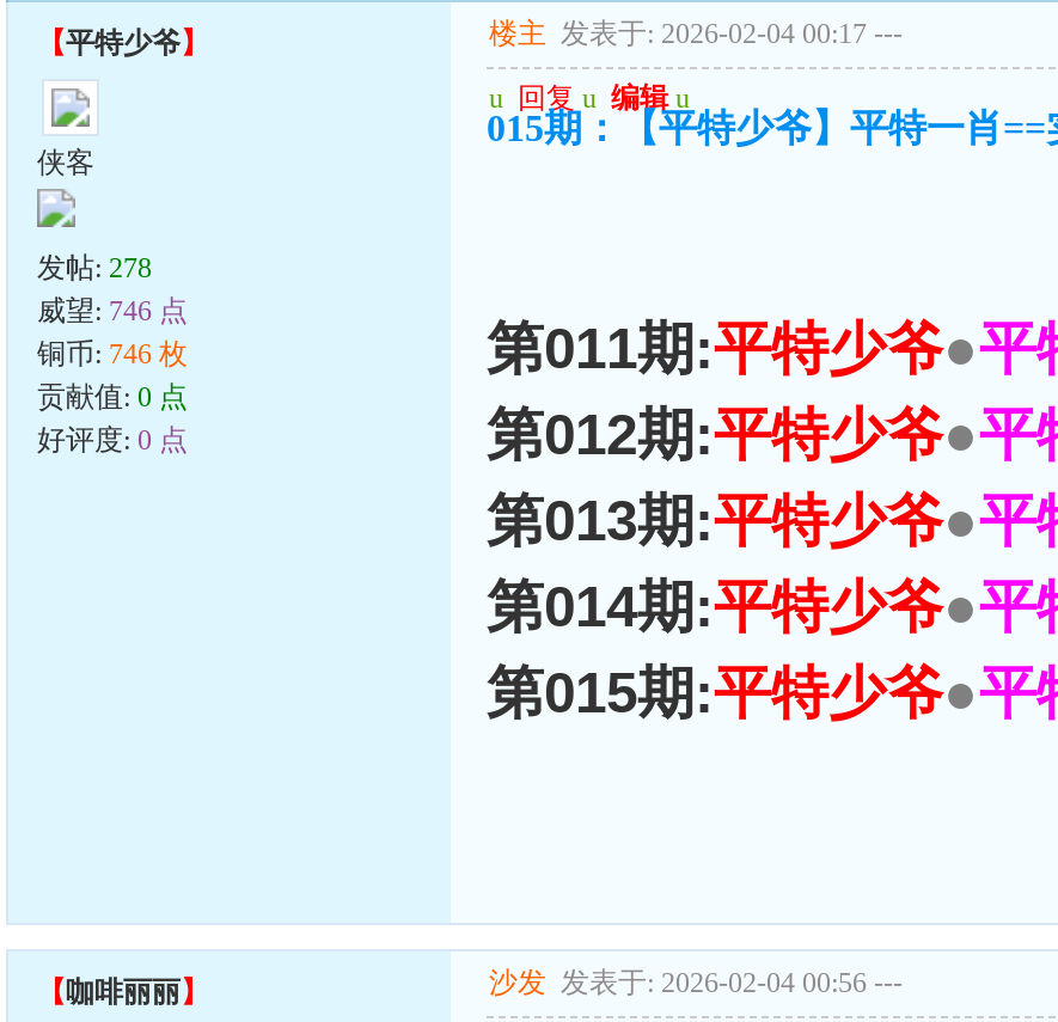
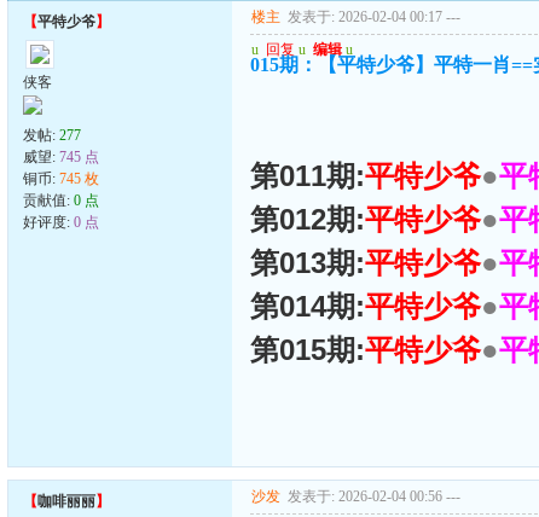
- 发帖: 278
+ 发帖: 277

- 威望: 746 点
+ 威望: 745 点

- 铜币: 746 枚
+ 铜币: 745 枚
